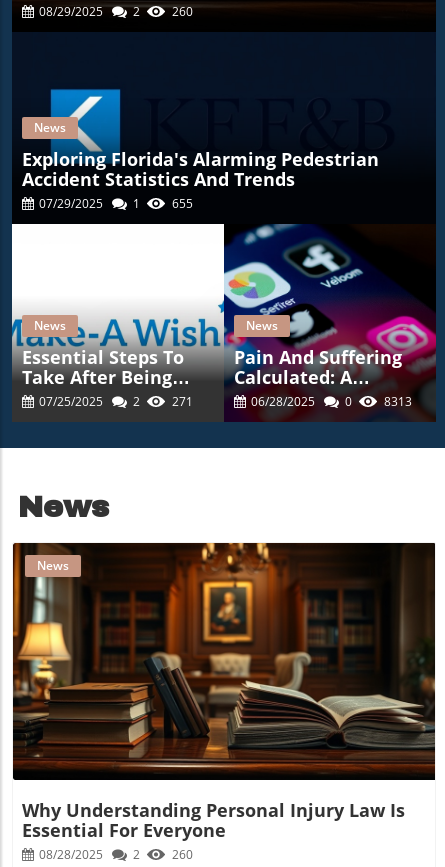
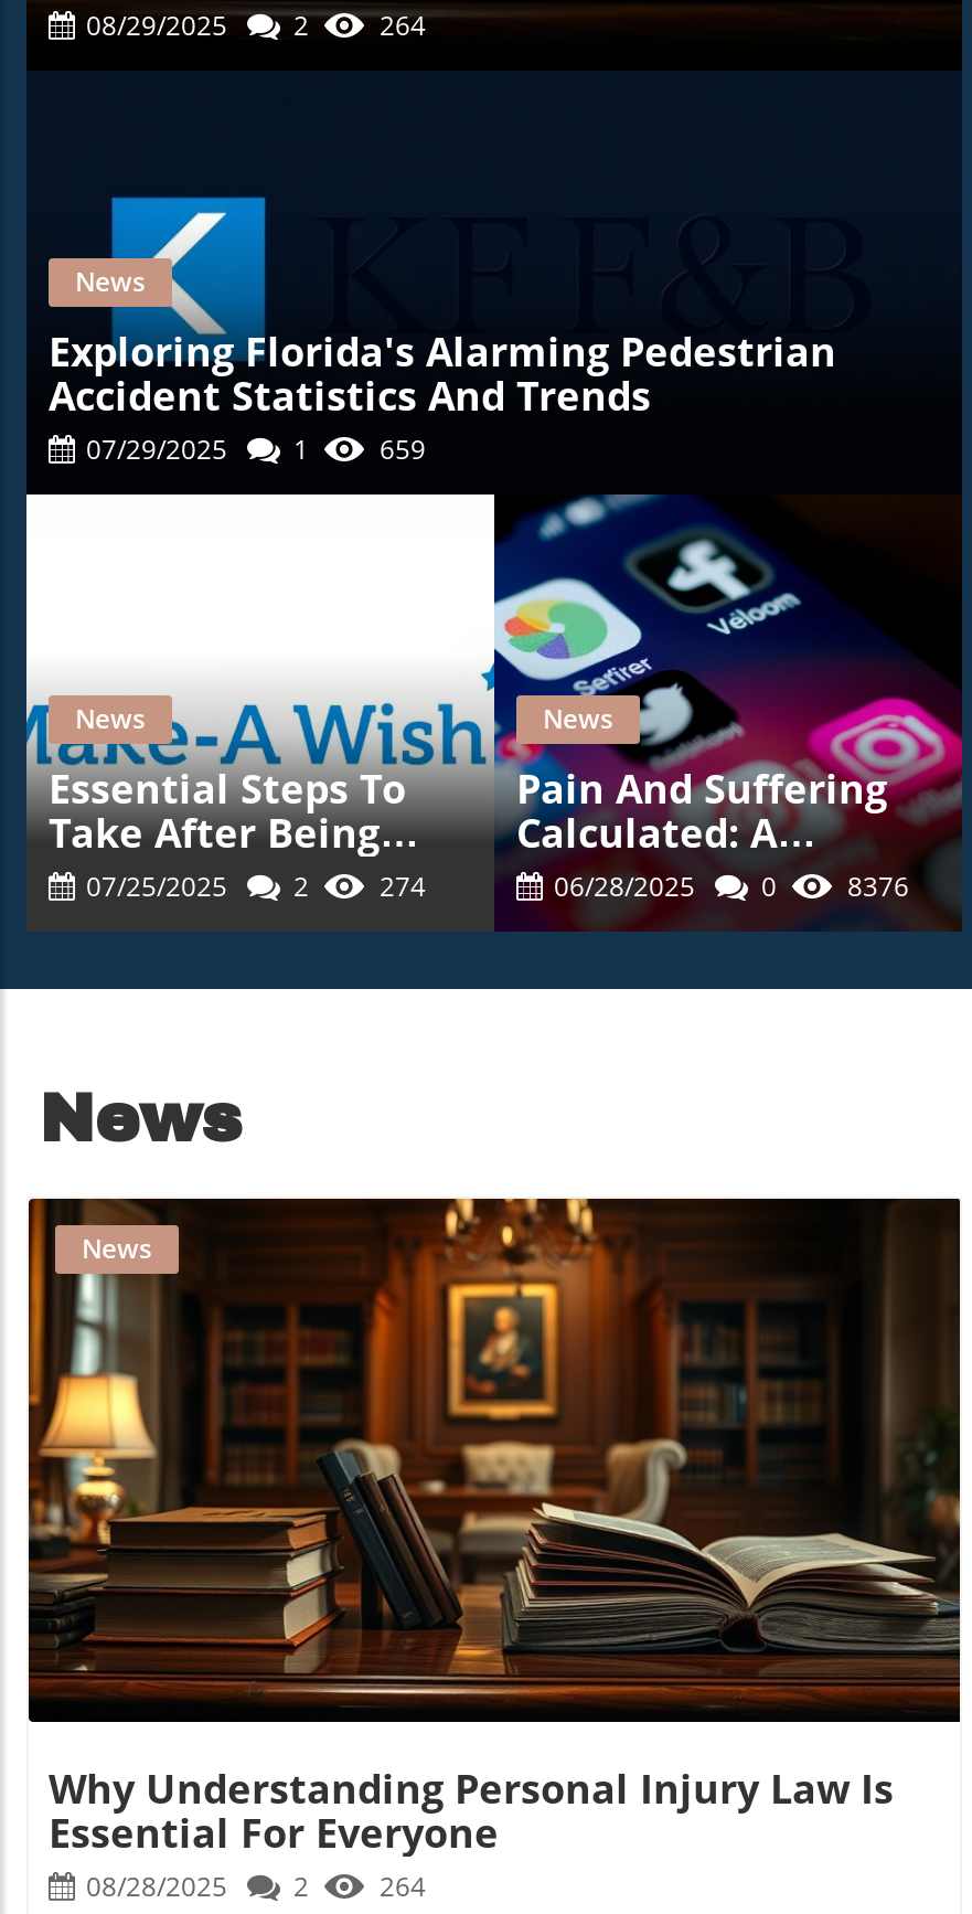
- 08/29/2025 2 260
+ 08/29/2025 2 264

- 07/29/2025 1 655
+ 07/29/2025 1 659

- 271
+ 274

- 8313
+ 8376

- 08/28/2025 2 260
+ 08/28/2025 2 264
